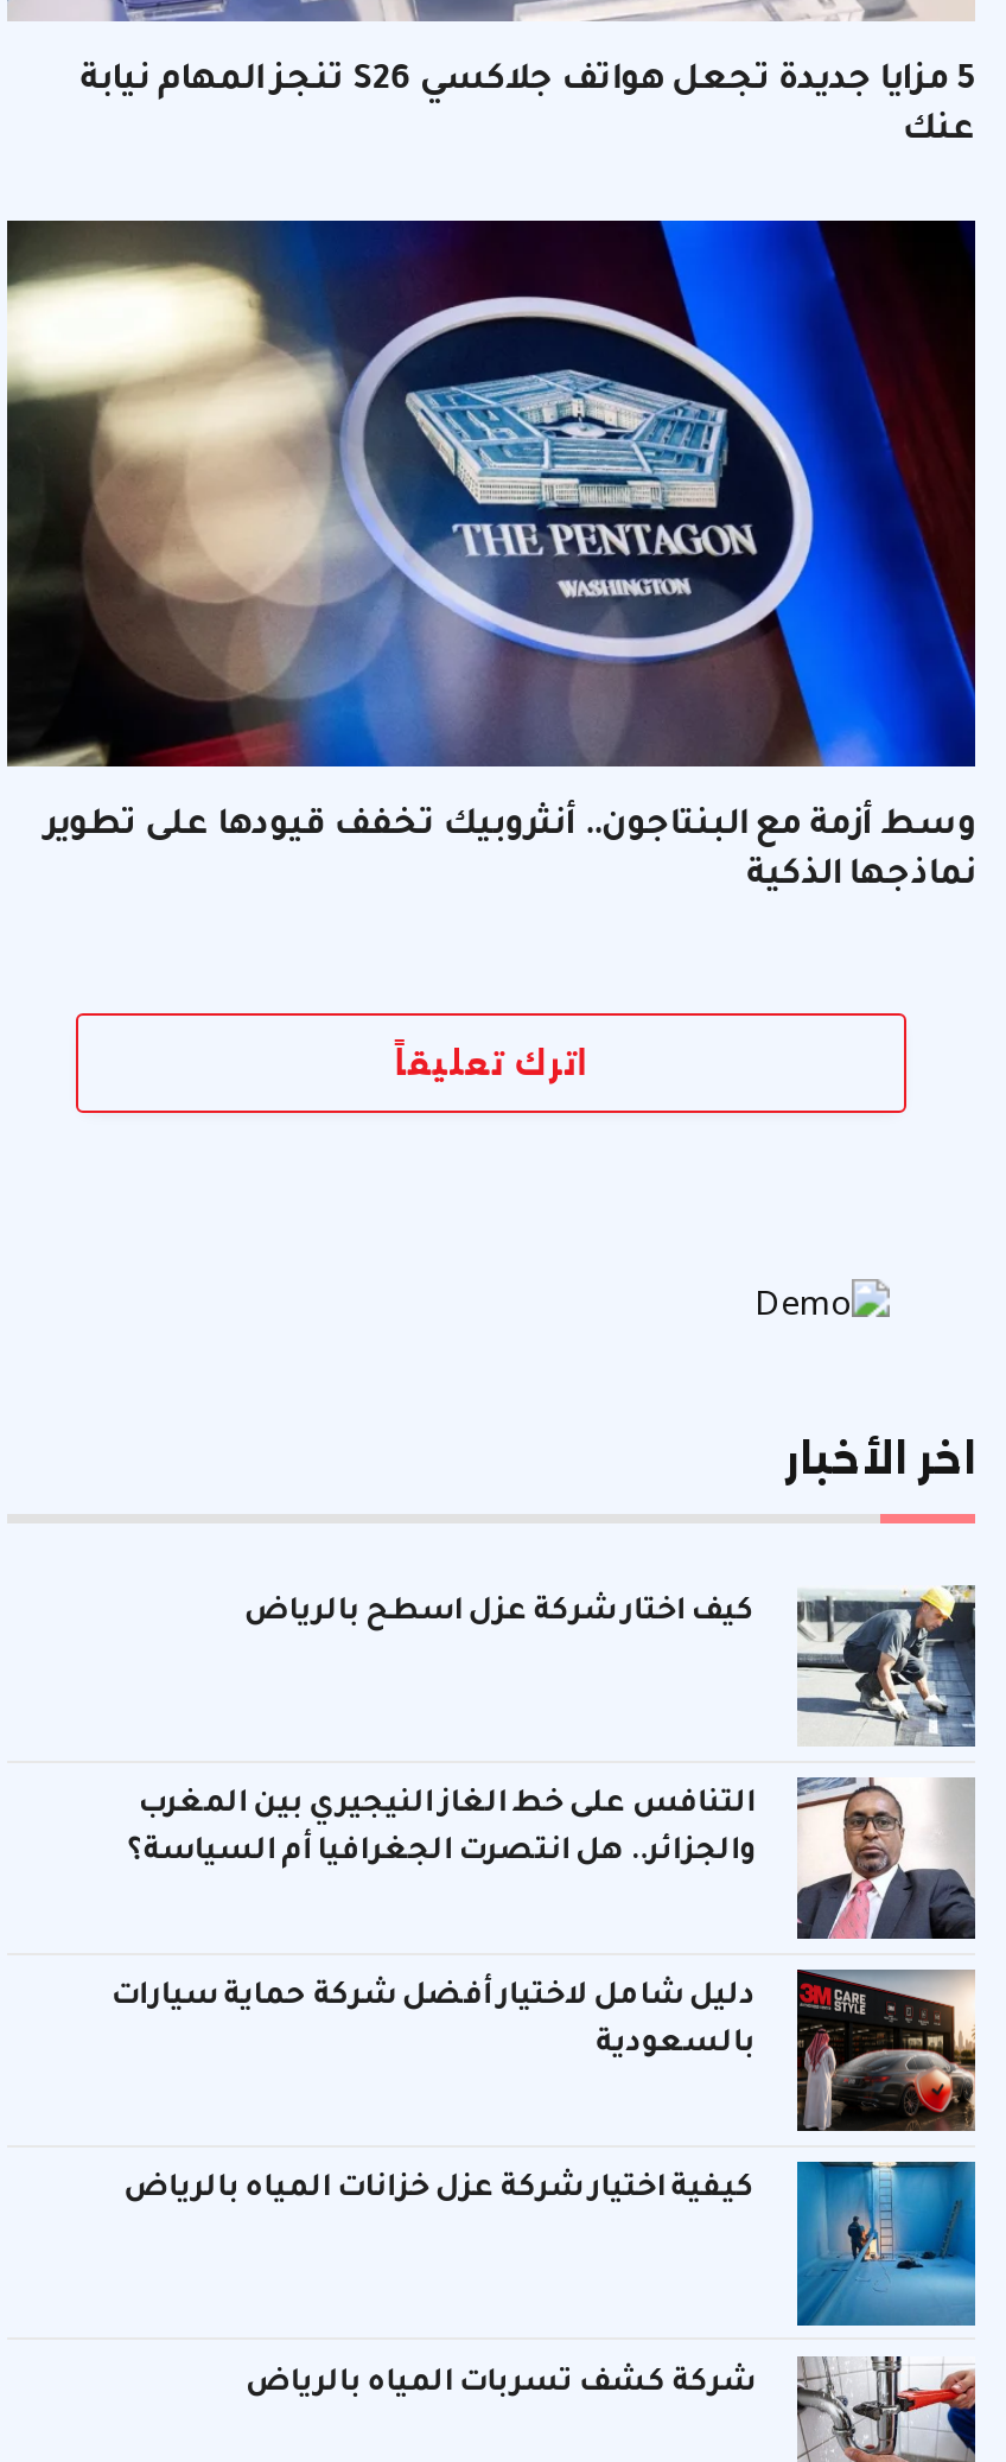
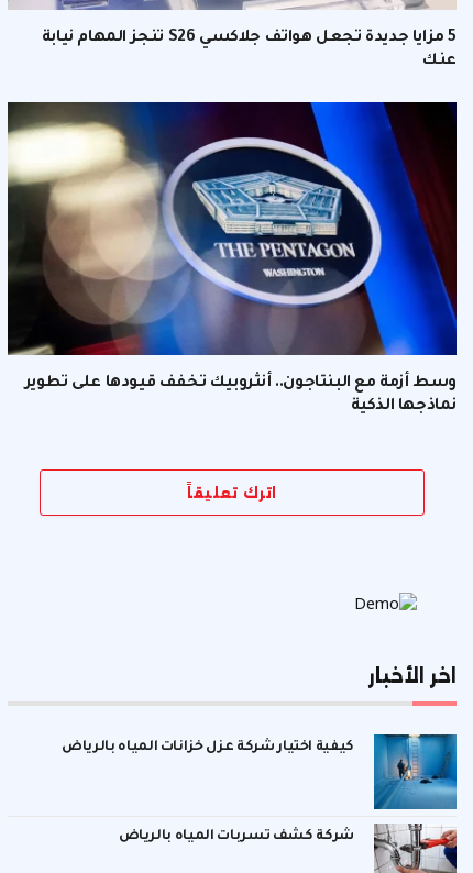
- [image]
- كيف اختار شركة عزل اسطح بالرياض

- [image]
- التنافس على خط الغاز النيجيري بين المغرب
- والجزائر.. هل انتصرت الجغرافيا أم السياسة؟

- [image]
- دليل شامل لاختيار أفضل شركة حماية سيارات
- بالسعودية
